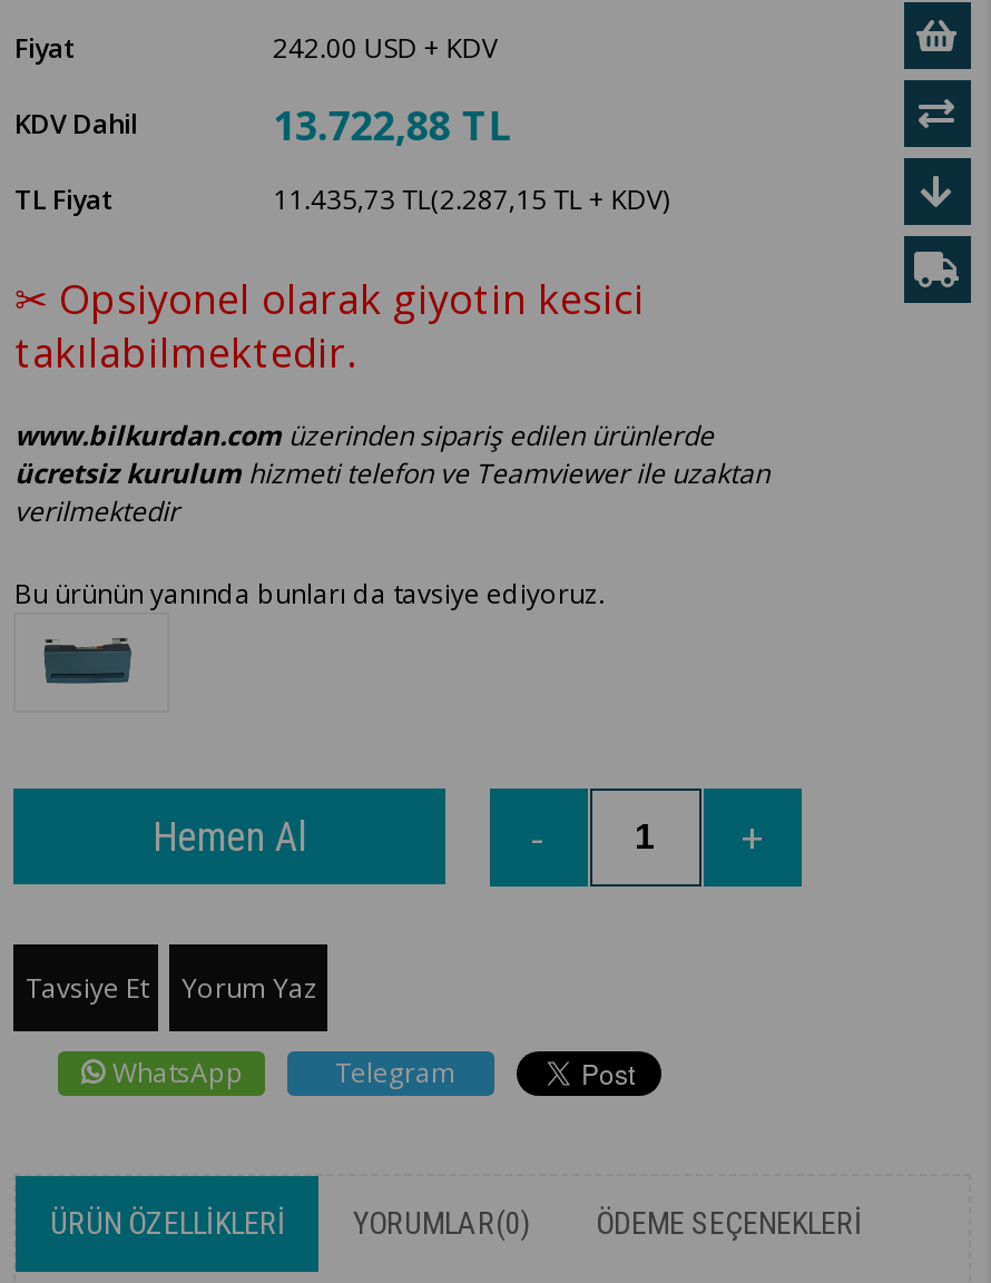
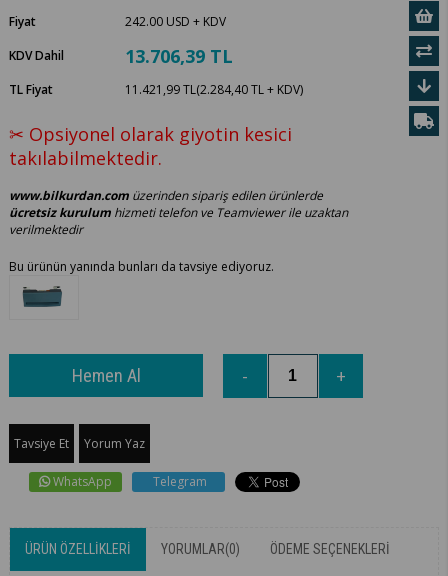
- 13.722,88 TL
+ 13.706,39 TL

- 11.435,73 TL(2.287,15 TL + KDV)
+ 11.421,99 TL(2.284,40 TL + KDV)
